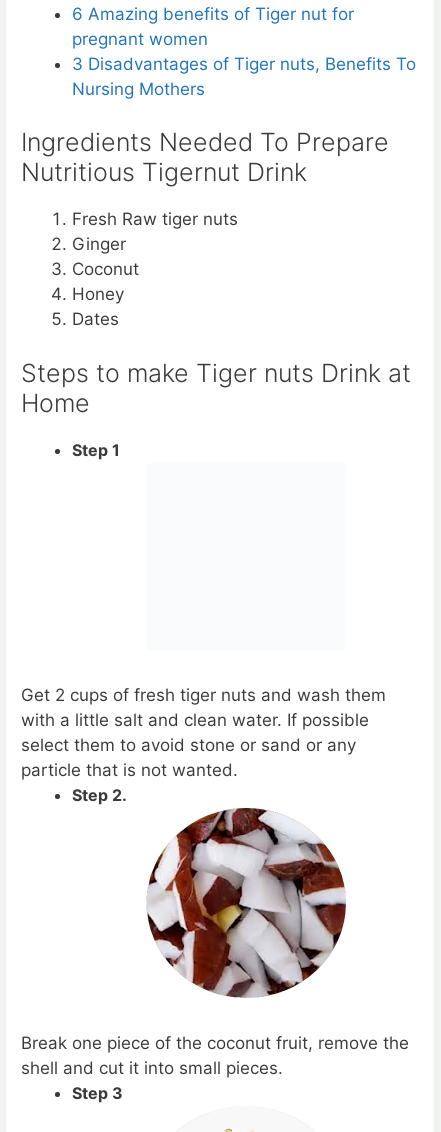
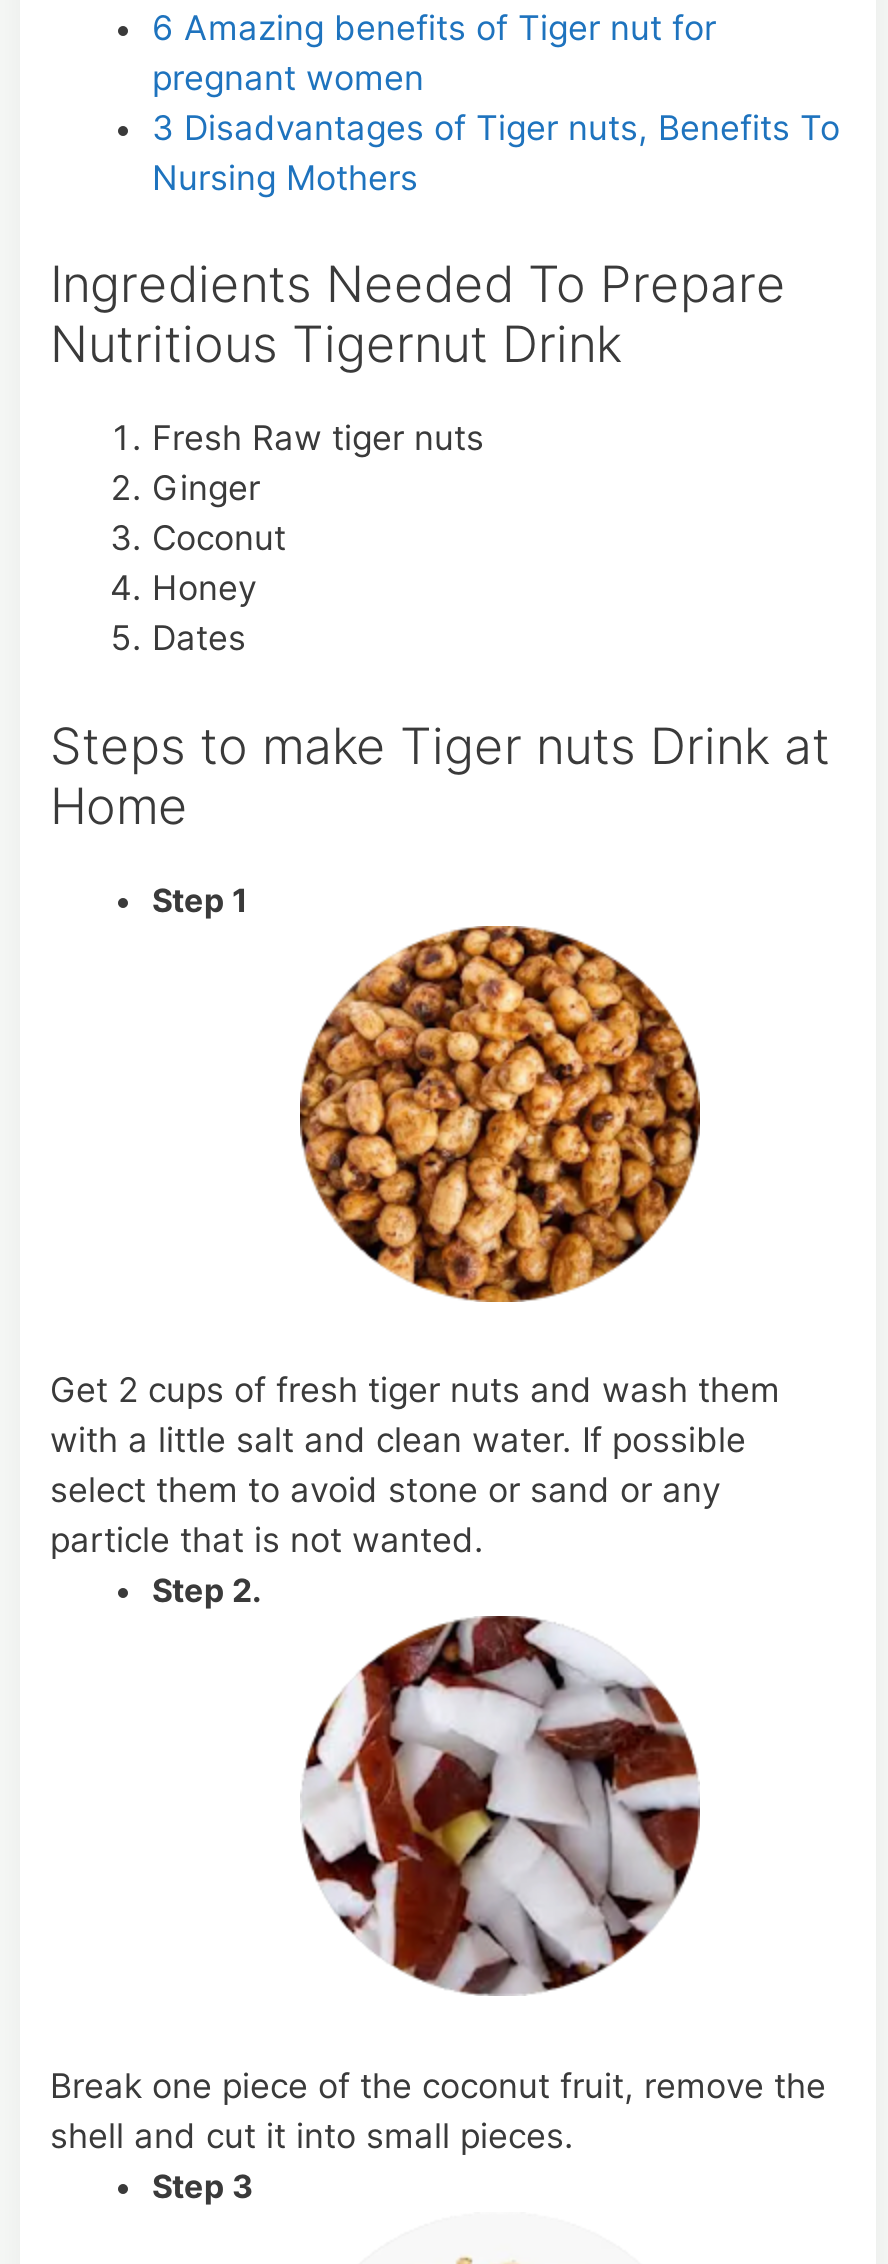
+ [image]
